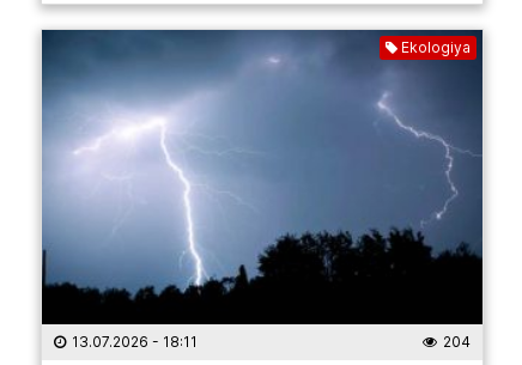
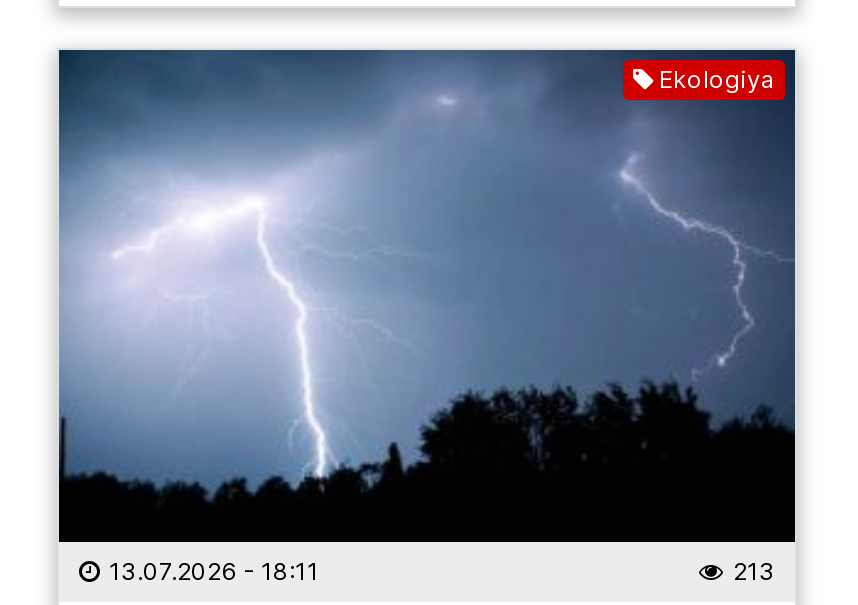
- 204
+ 213
